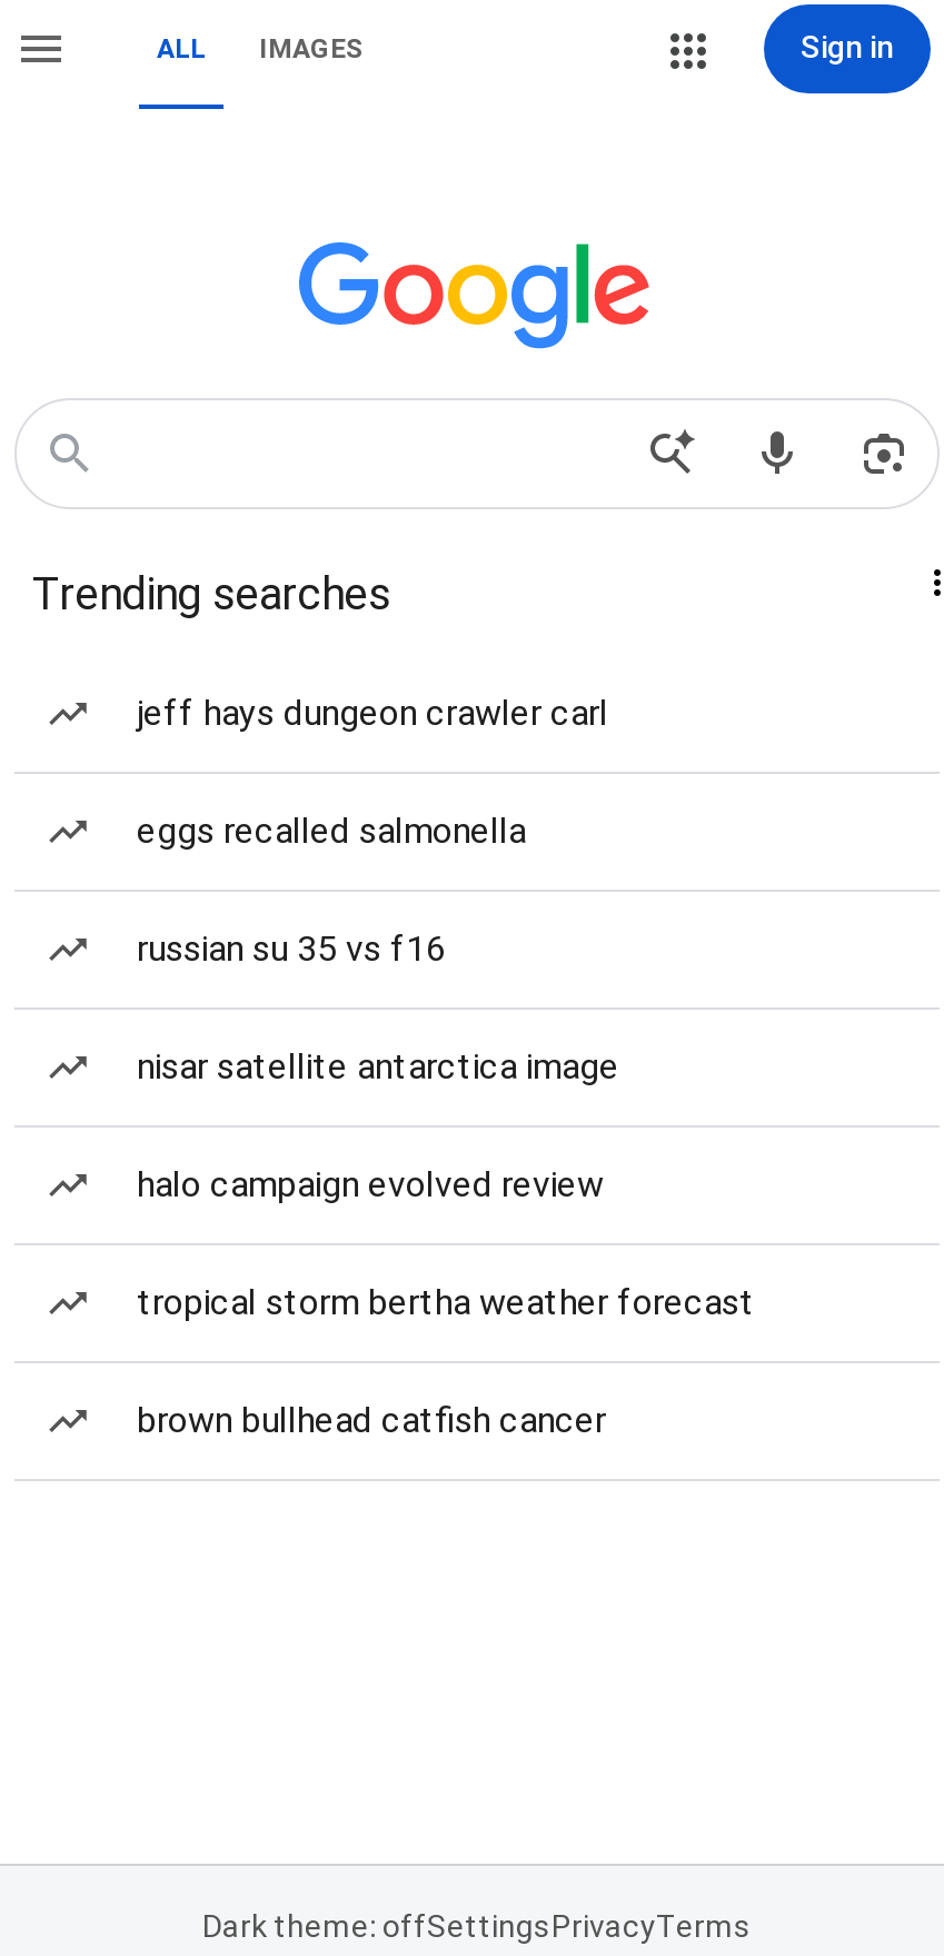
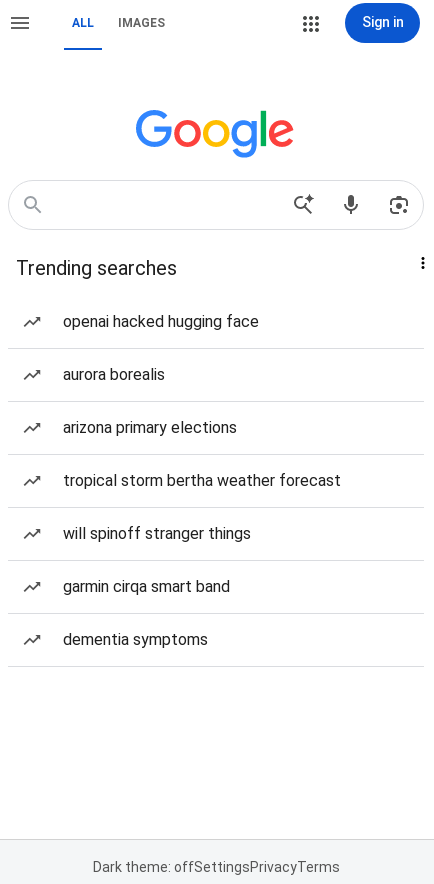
- jeff hays dungeon crawler carl
- eggs recalled salmonella
- russian su 35 vs f16
- nisar satellite antarctica image
- halo campaign evolved review
+ openai hacked hugging face
+ aurora borealis
+ arizona primary elections

moved up: tropical storm bertha weather forecast

- brown bullhead catfish cancer
+ will spinoff stranger things
+ garmin cirqa smart band
+ dementia symptoms
